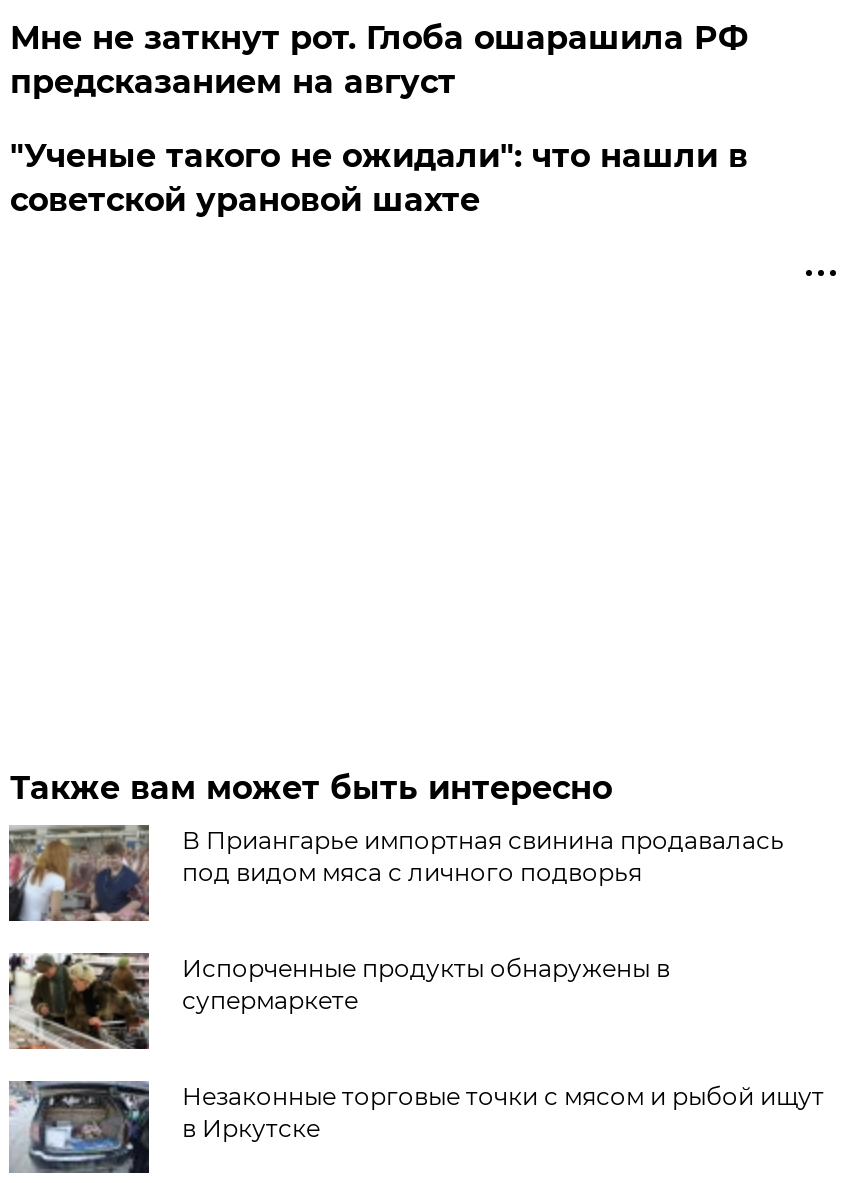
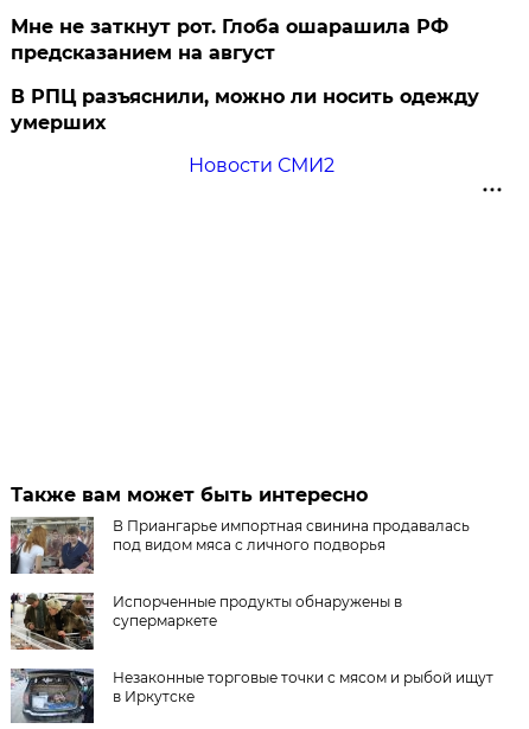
- "Ученые такого не ожидали": что нашли в
- советской урановой шахте
+ В РПЦ разъяснили, можно ли носить одежду
+ умерших
+ Новости СМИ2
